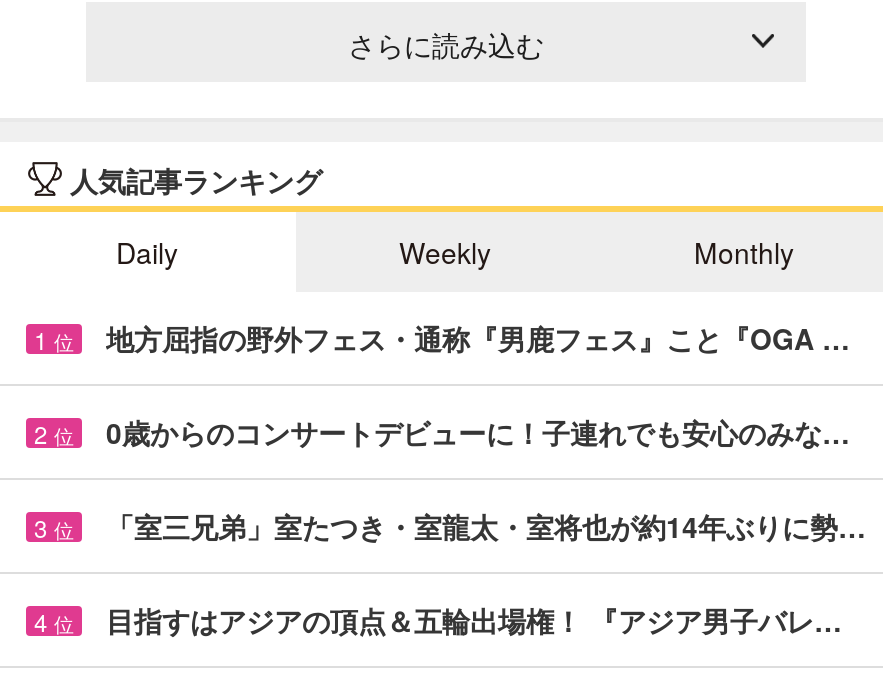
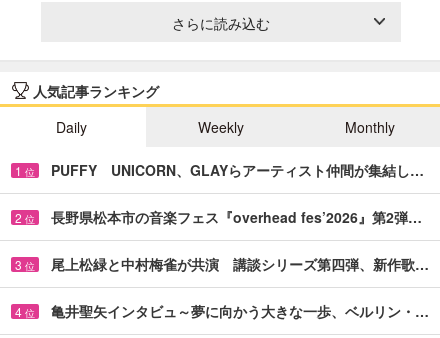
- 地方屈指の野外フェス・通称『男鹿フェス』こと『OGA …
+ PUFFY UNICORN、GLAYらアーティスト仲間が集結し…

- 0歳からのコンサートデビューに！子連れでも安心のみな…
+ 長野県松本市の音楽フェス『overhead fes’2026』第2弾…

- 「室三兄弟」室たつき・室龍太・室将也が約14年ぶりに勢…
+ 尾上松緑と中村梅雀が共演 講談シリーズ第四弾、新作歌…

- 目指すはアジアの頂点＆五輪出場権！ 『アジア男子バレ…
+ 亀井聖矢インタビュ～夢に向かう大きな一歩、ベルリン・…
